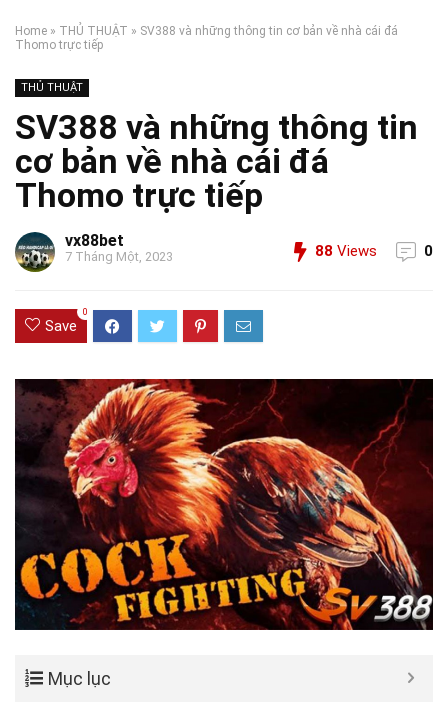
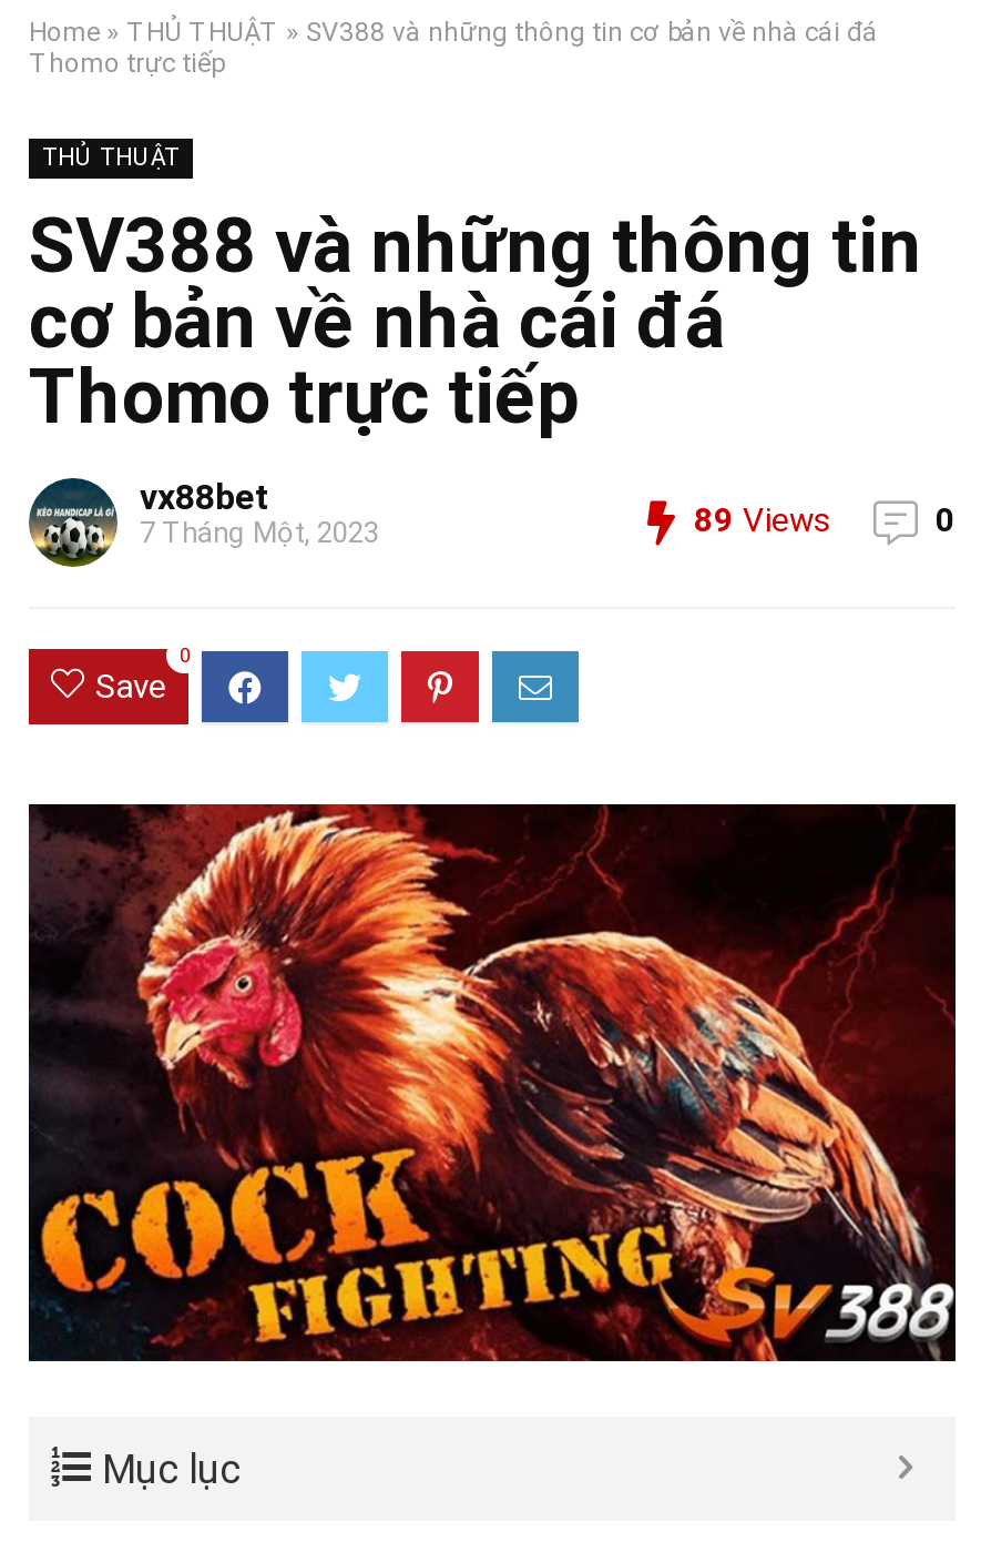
- 88 Views
+ 89 Views
